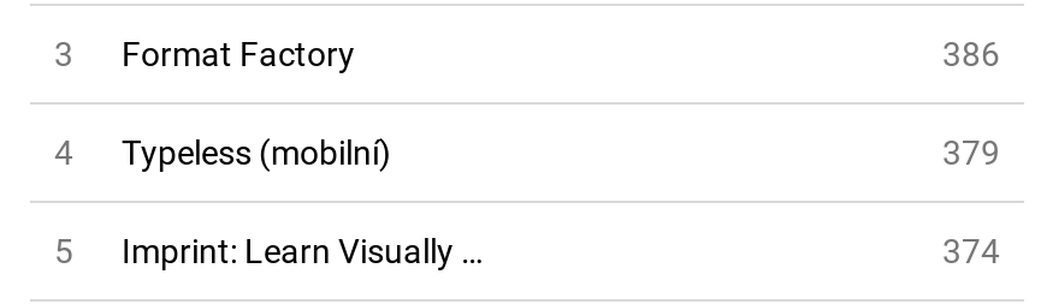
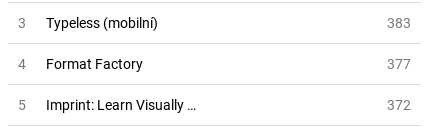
moved down: 4 | Format Factory

- 386

moved up: Typeless (mobilní)

- 379
+ 383
+ 377

- 374
+ 372
